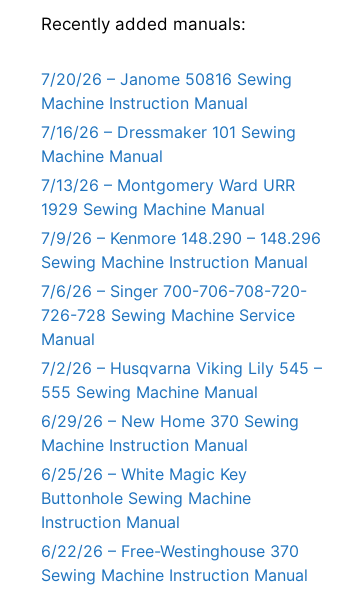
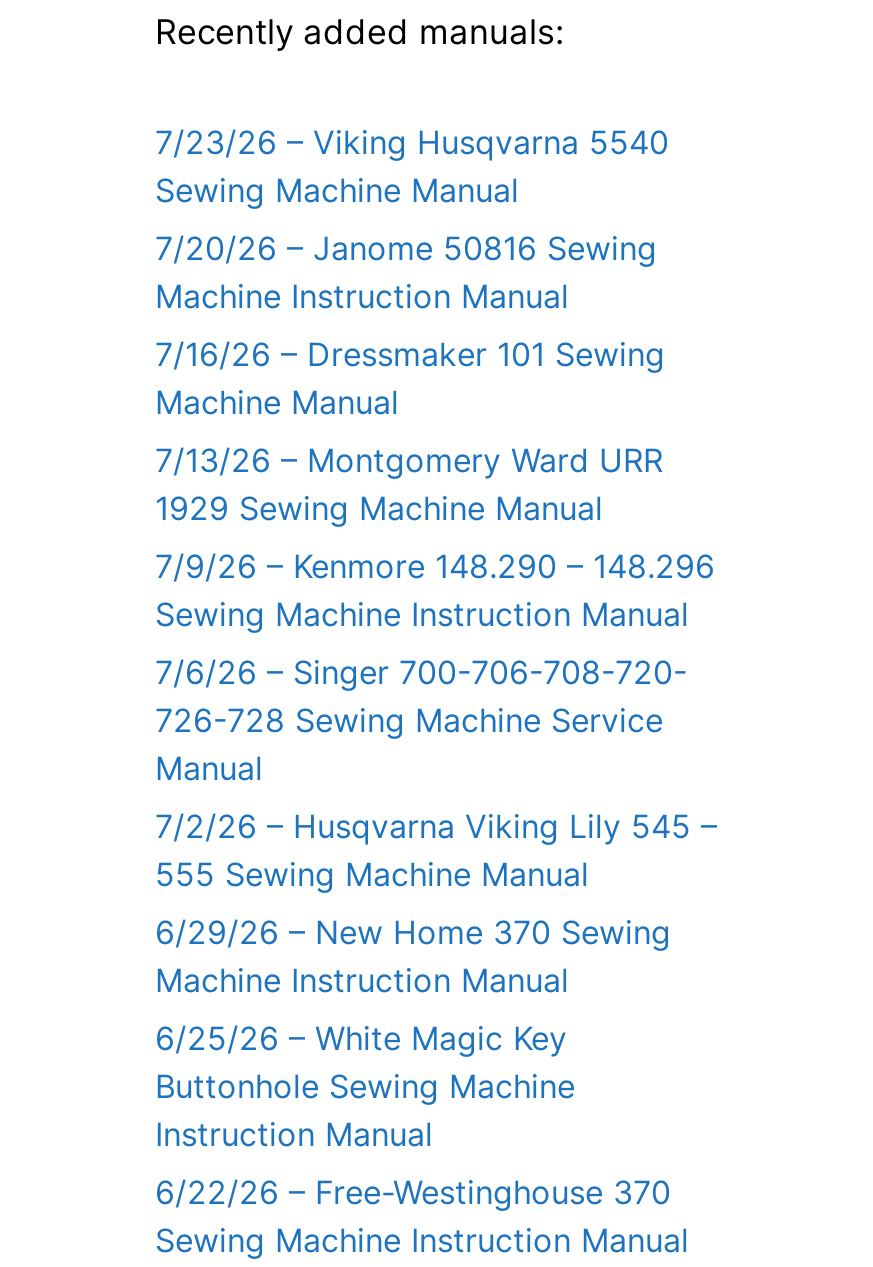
+ 7/23/26 – Viking Husqvarna 5540
+ Sewing Machine Manual
